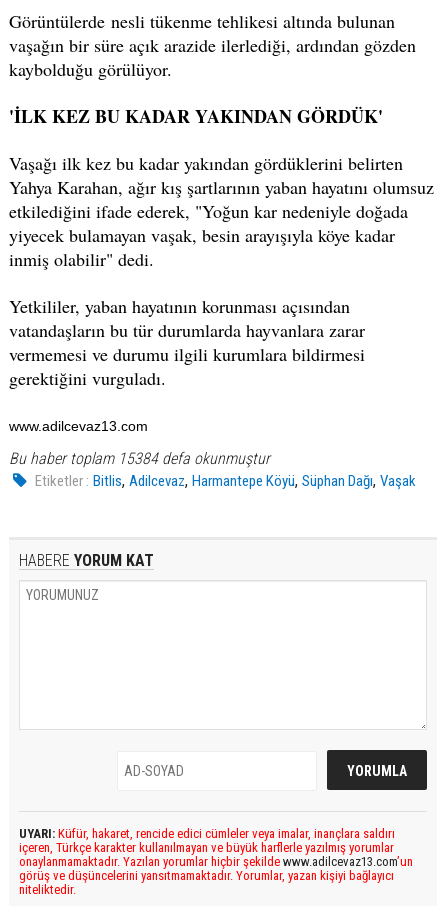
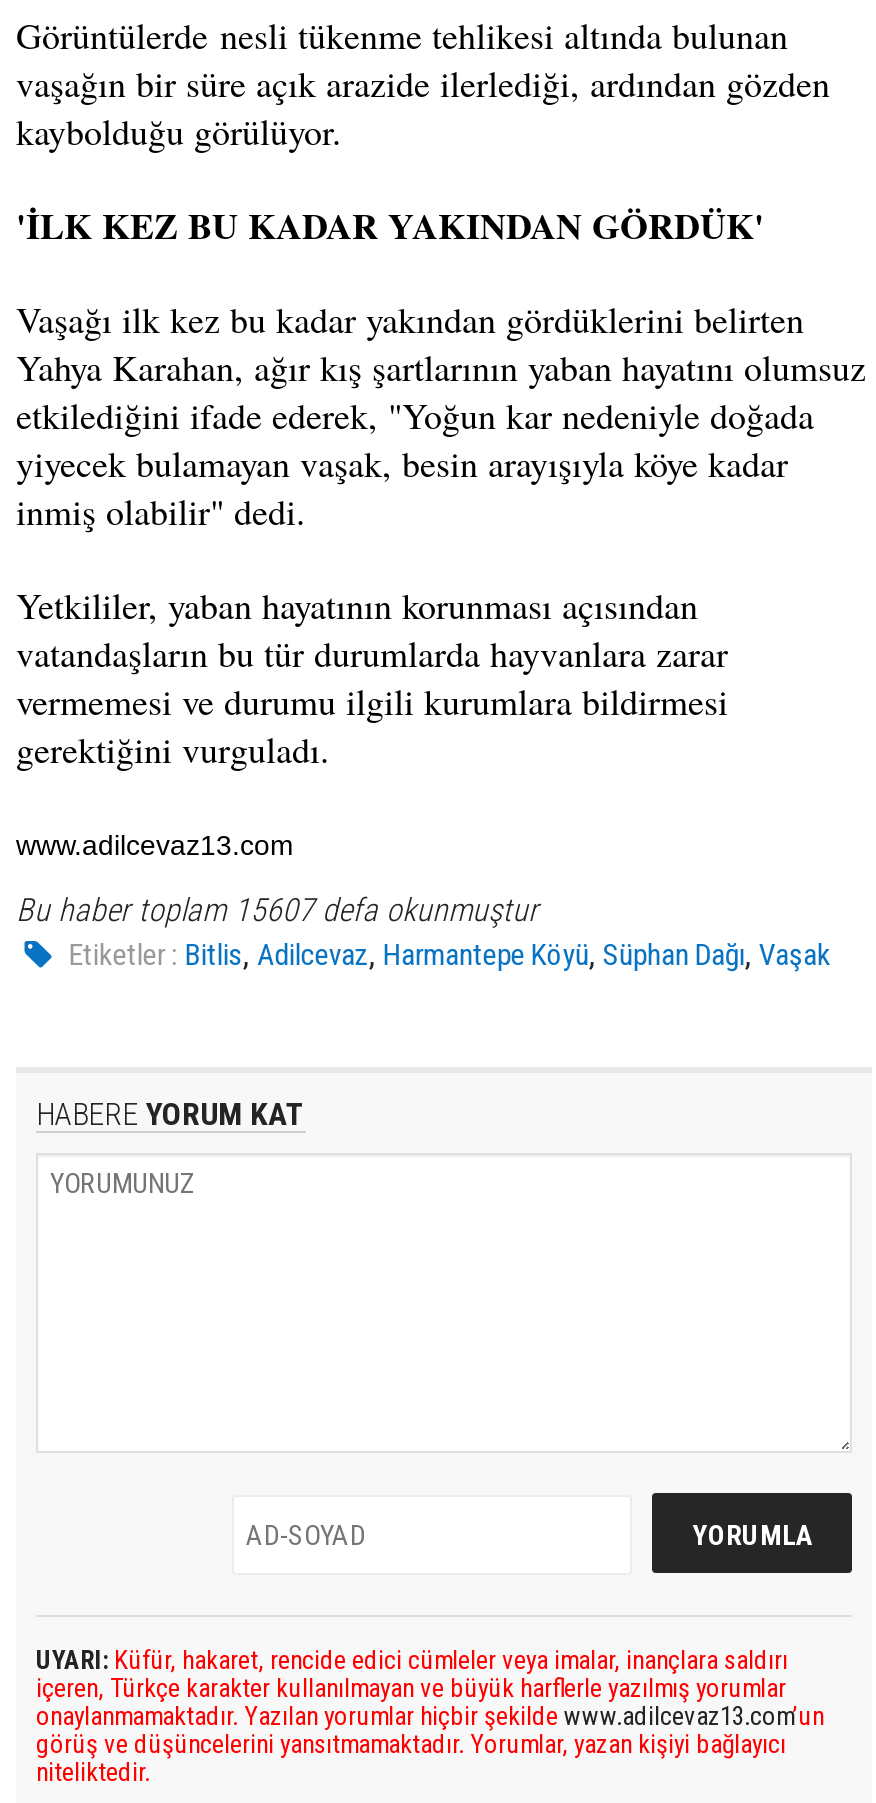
- Bu haber toplam 15384 defa okunmuştur
+ Bu haber toplam 15607 defa okunmuştur
